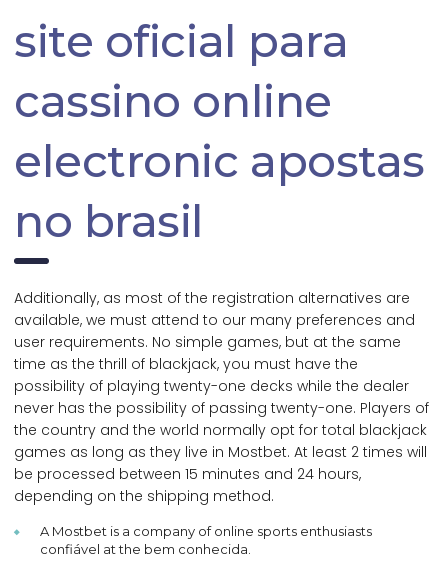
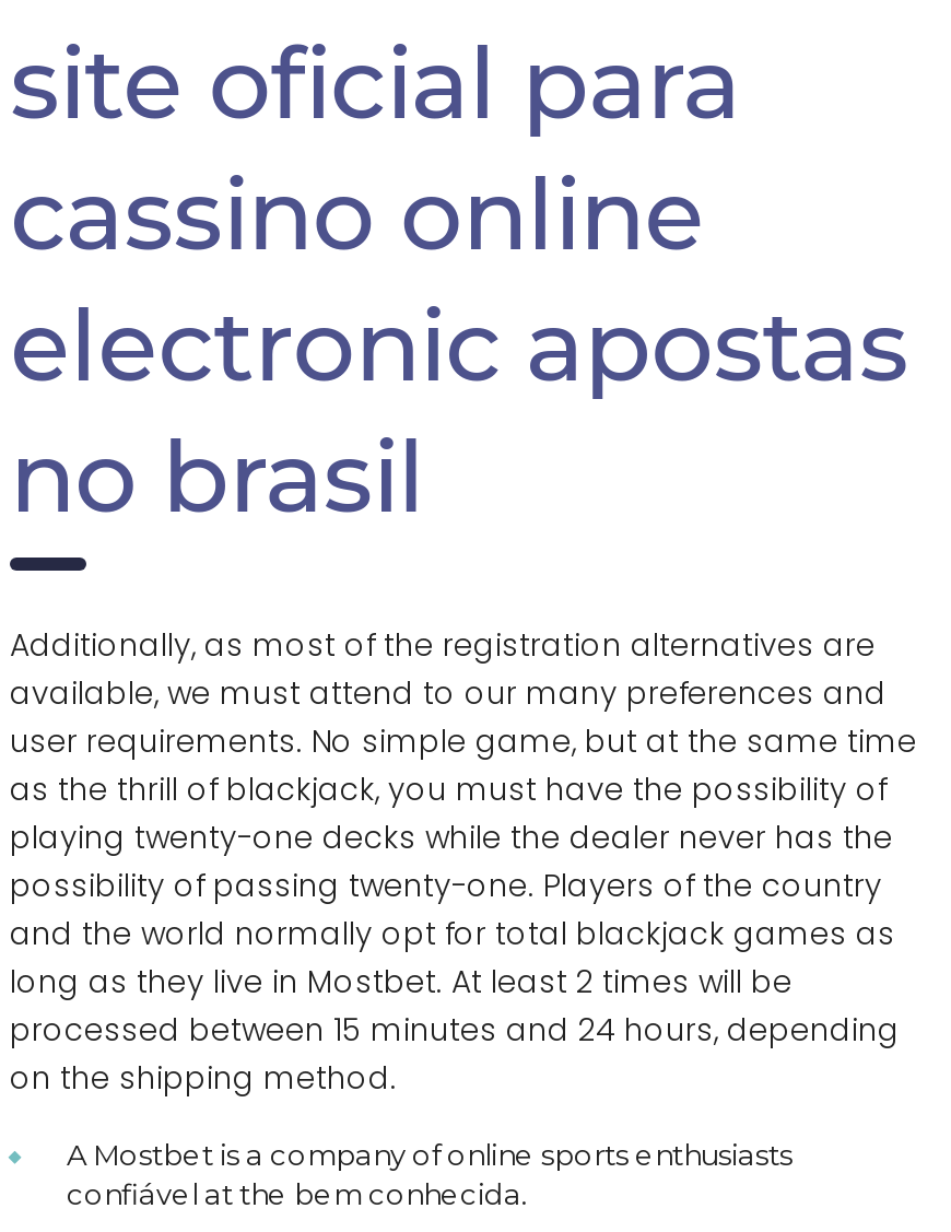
- user requirements. No simple games, but at the same
- time as the thrill of blackjack, you must have the
- possibility of playing twenty-one decks while the dealer
- never has the possibility of passing twenty-one. Players of
- the country and the world normally opt for total blackjack
- games as long as they live in Mostbet. At least 2 times will
- be processed between 15 minutes and 24 hours,
- depending on the shipping method.
+ user requirements. No simple game, but at the same time
+ as the thrill of blackjack, you must have the possibility of
+ playing twenty-one decks while the dealer never has the
+ possibility of passing twenty-one. Players of the country
+ and the world normally opt for total blackjack games as
+ long as they live in Mostbet. At least 2 times will be
+ processed between 15 minutes and 24 hours, depending
+ on the shipping method.
